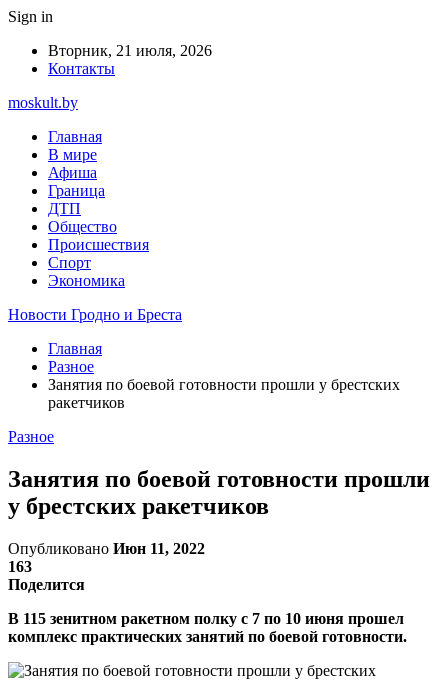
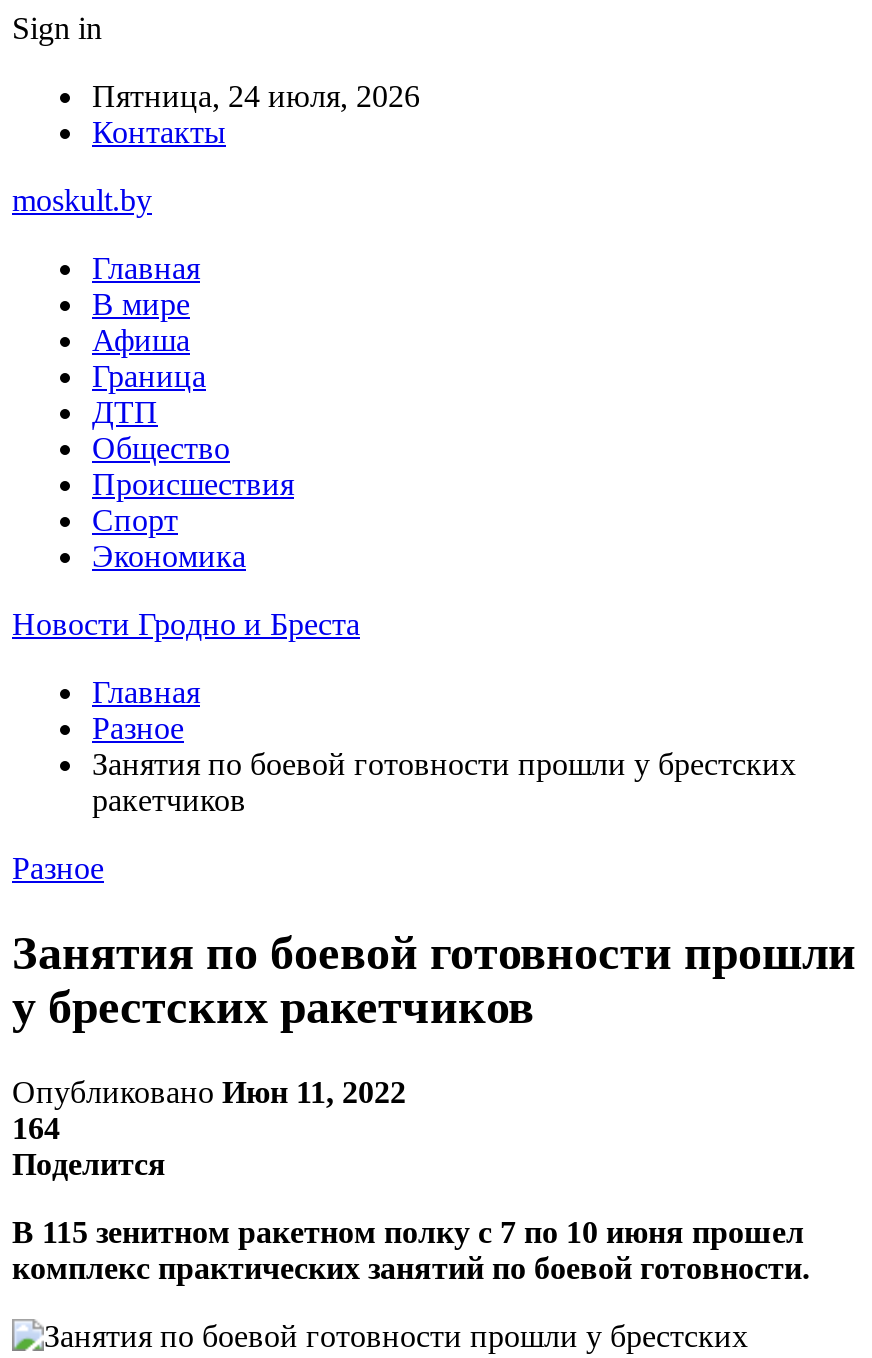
- Вторник, 21 июля, 2026
+ Пятница, 24 июля, 2026

- 163
+ 164
